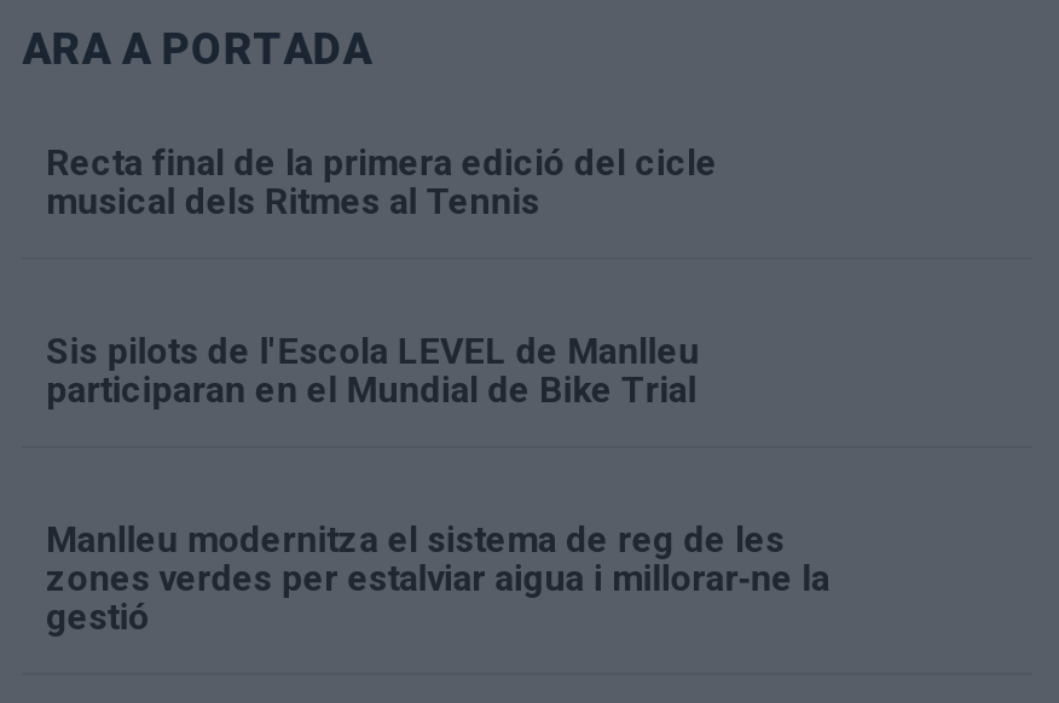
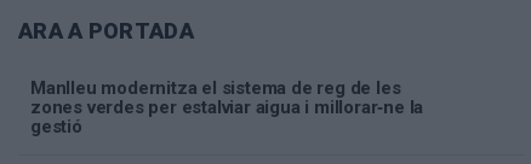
- Recta final de la primera edició del cicle
- musical dels Ritmes al Tennis
- Sis pilots de l'Escola LEVEL de Manlleu
- participaran en el Mundial de Bike Trial
